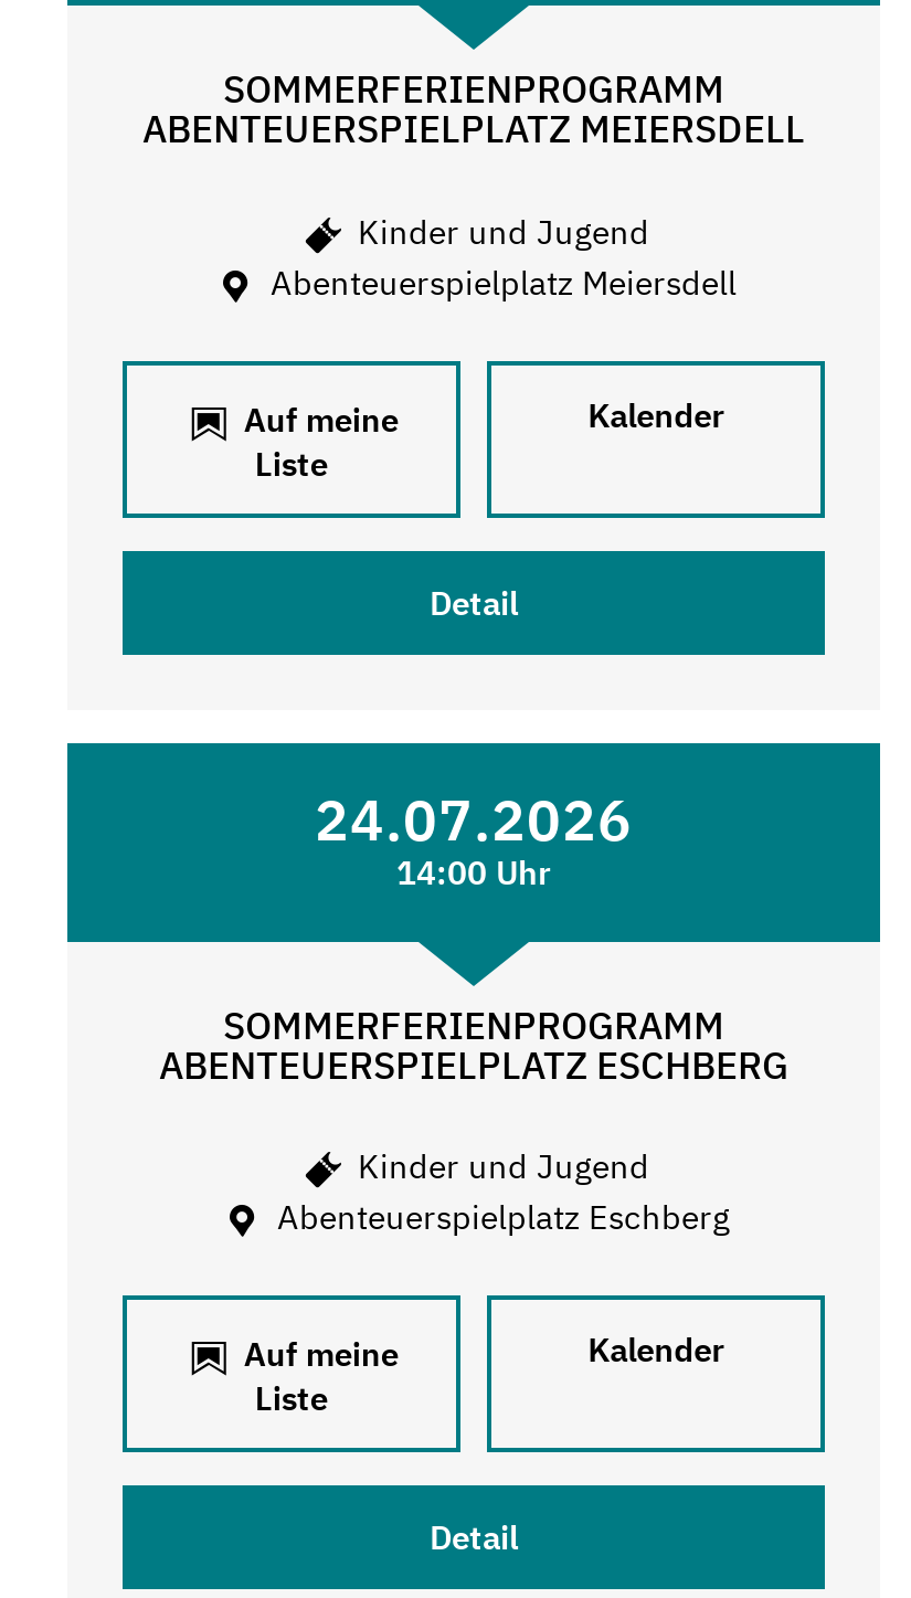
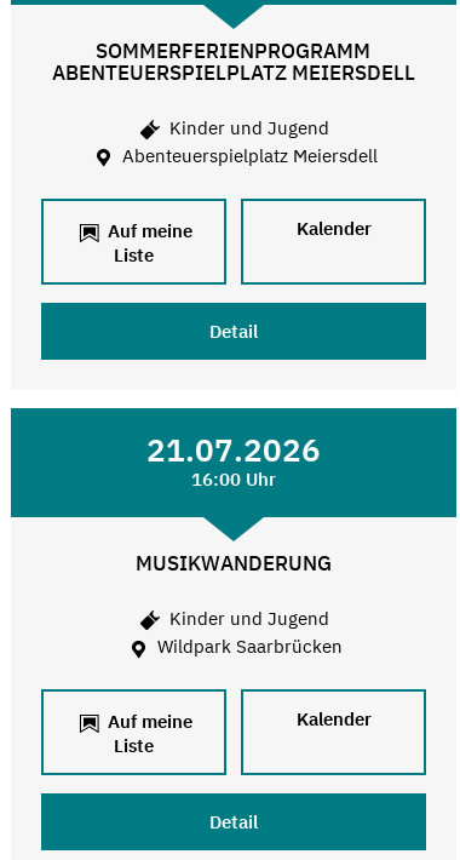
- 24.07.2026
- 14:00 Uhr
+ 21.07.2026
+ 16:00 Uhr

- SOMMERFERIENPROGRAMM
- ABENTEUERSPIELPLATZ ESCHBERG
+ MUSIKWANDERUNG

- Abenteuerspielplatz Eschberg
+ Wildpark Saarbrücken
